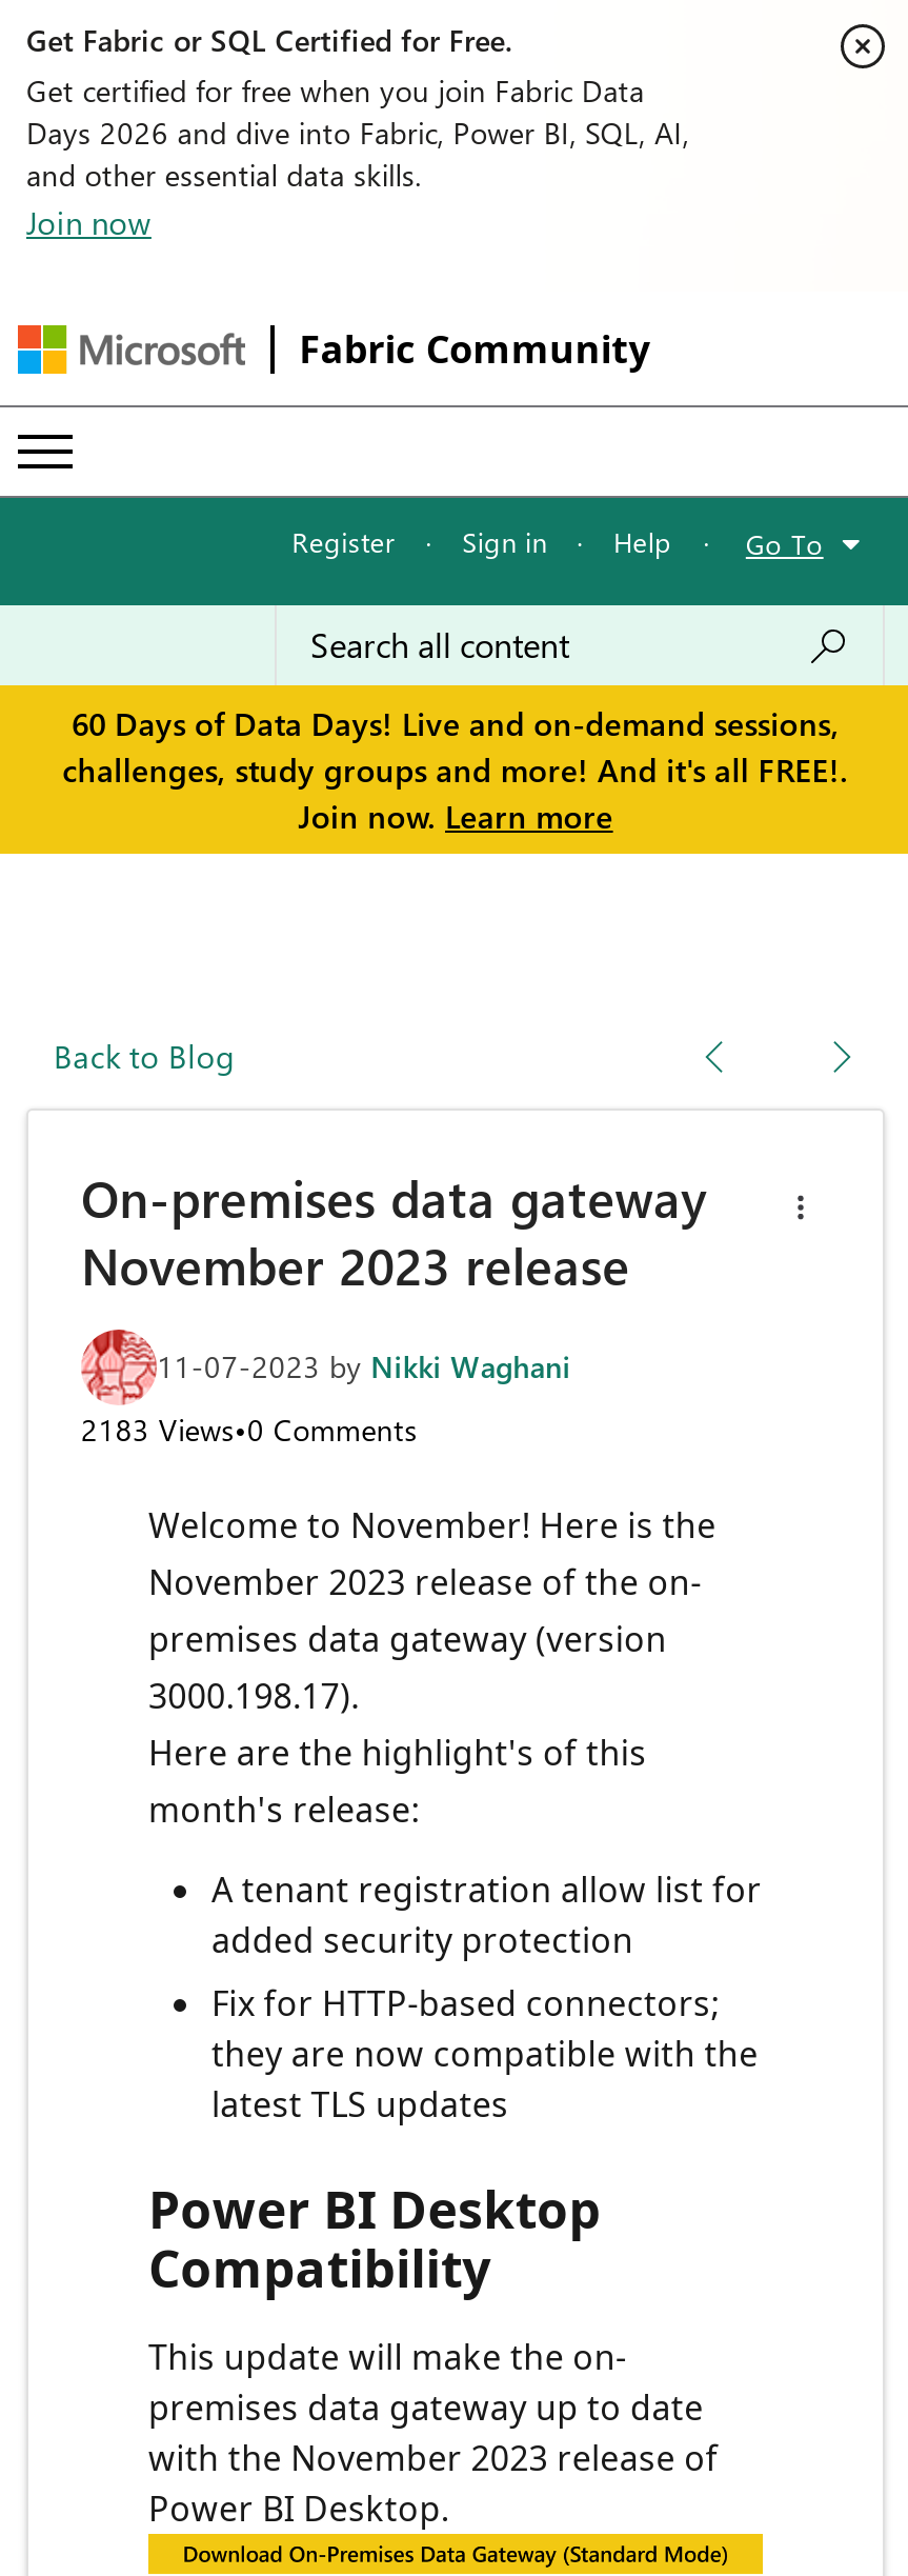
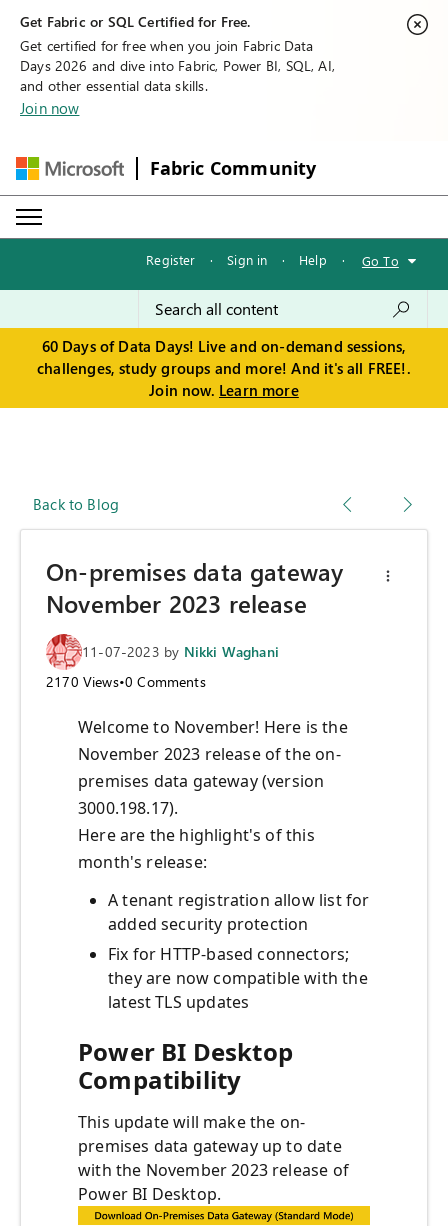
- 2183 Views•0 Comments
+ 2170 Views•0 Comments
